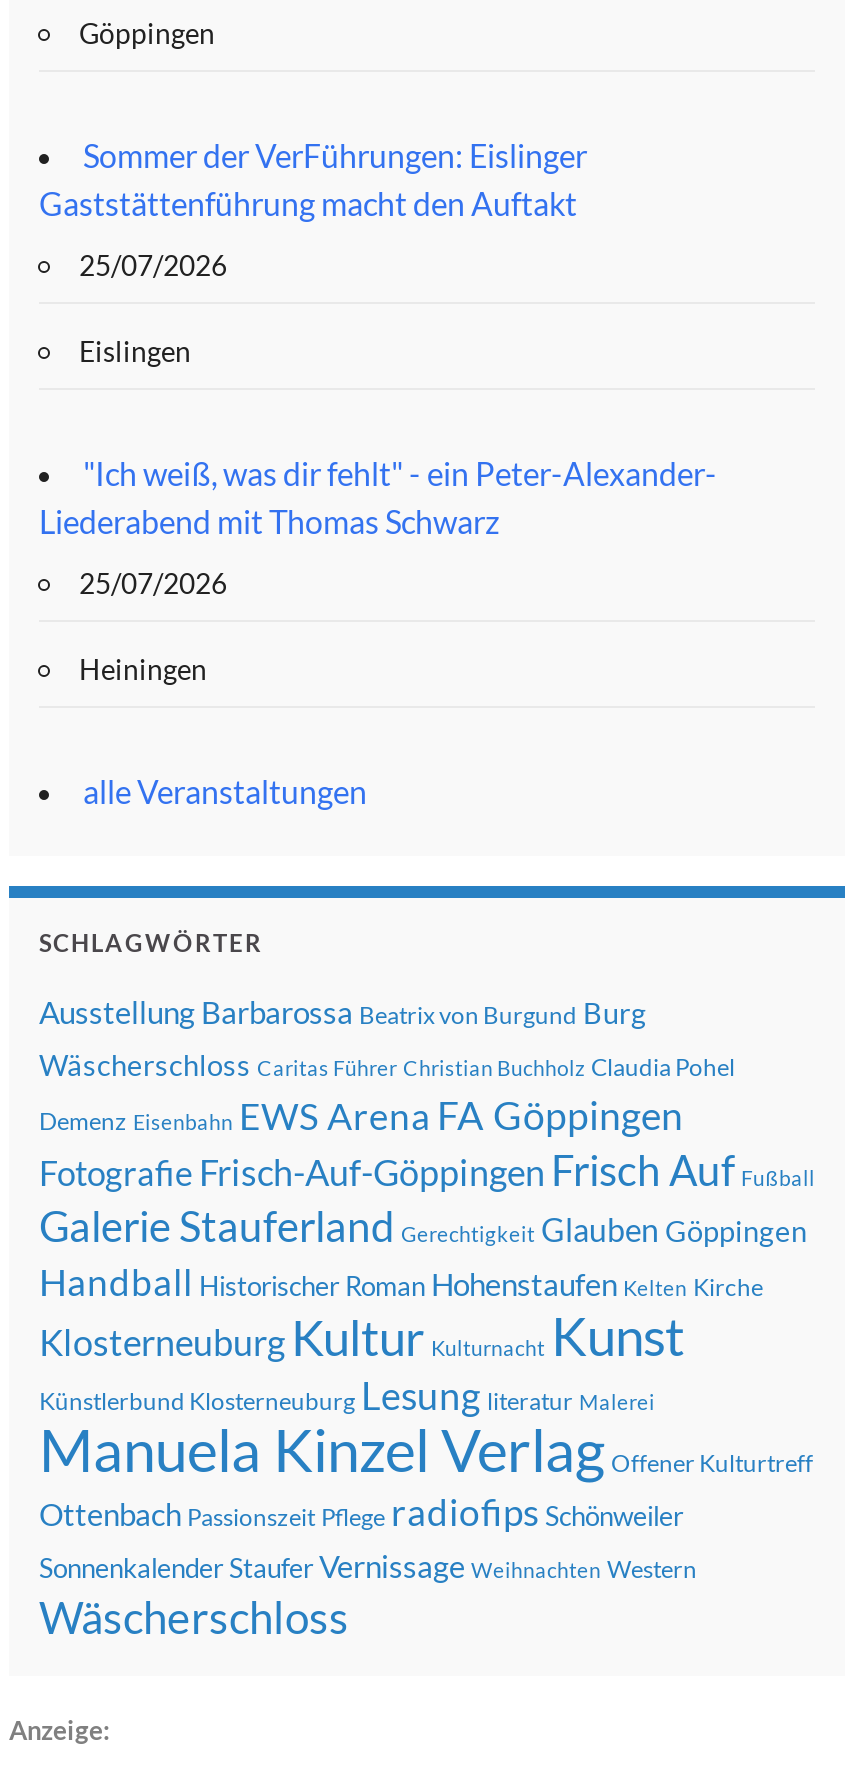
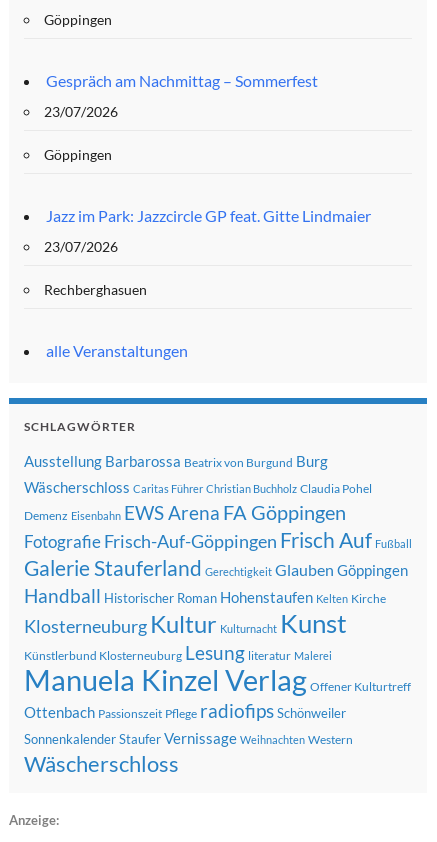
- Sommer der VerFührungen: Eislinger
- Gaststättenführung macht den Auftakt
+ Gespräch am Nachmittag – Sommerfest

- 25/07/2026
+ 23/07/2026

- Eislingen
+ Göppingen

- "Ich weiß, was dir fehlt" - ein Peter-Alexander-
- Liederabend mit Thomas Schwarz
+ Jazz im Park: Jazzcircle GP feat. Gitte Lindmaier

- 25/07/2026
+ 23/07/2026

- Heiningen
+ Rechberghasuen
